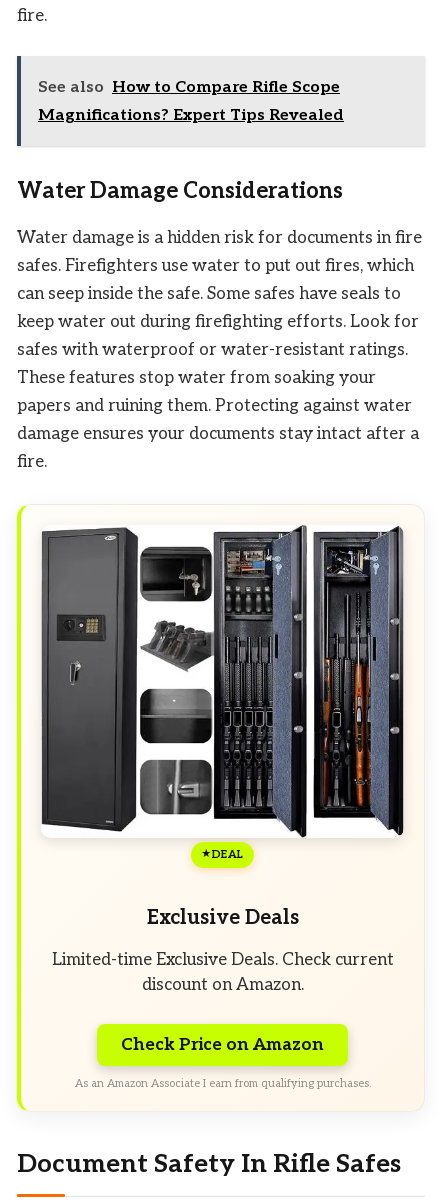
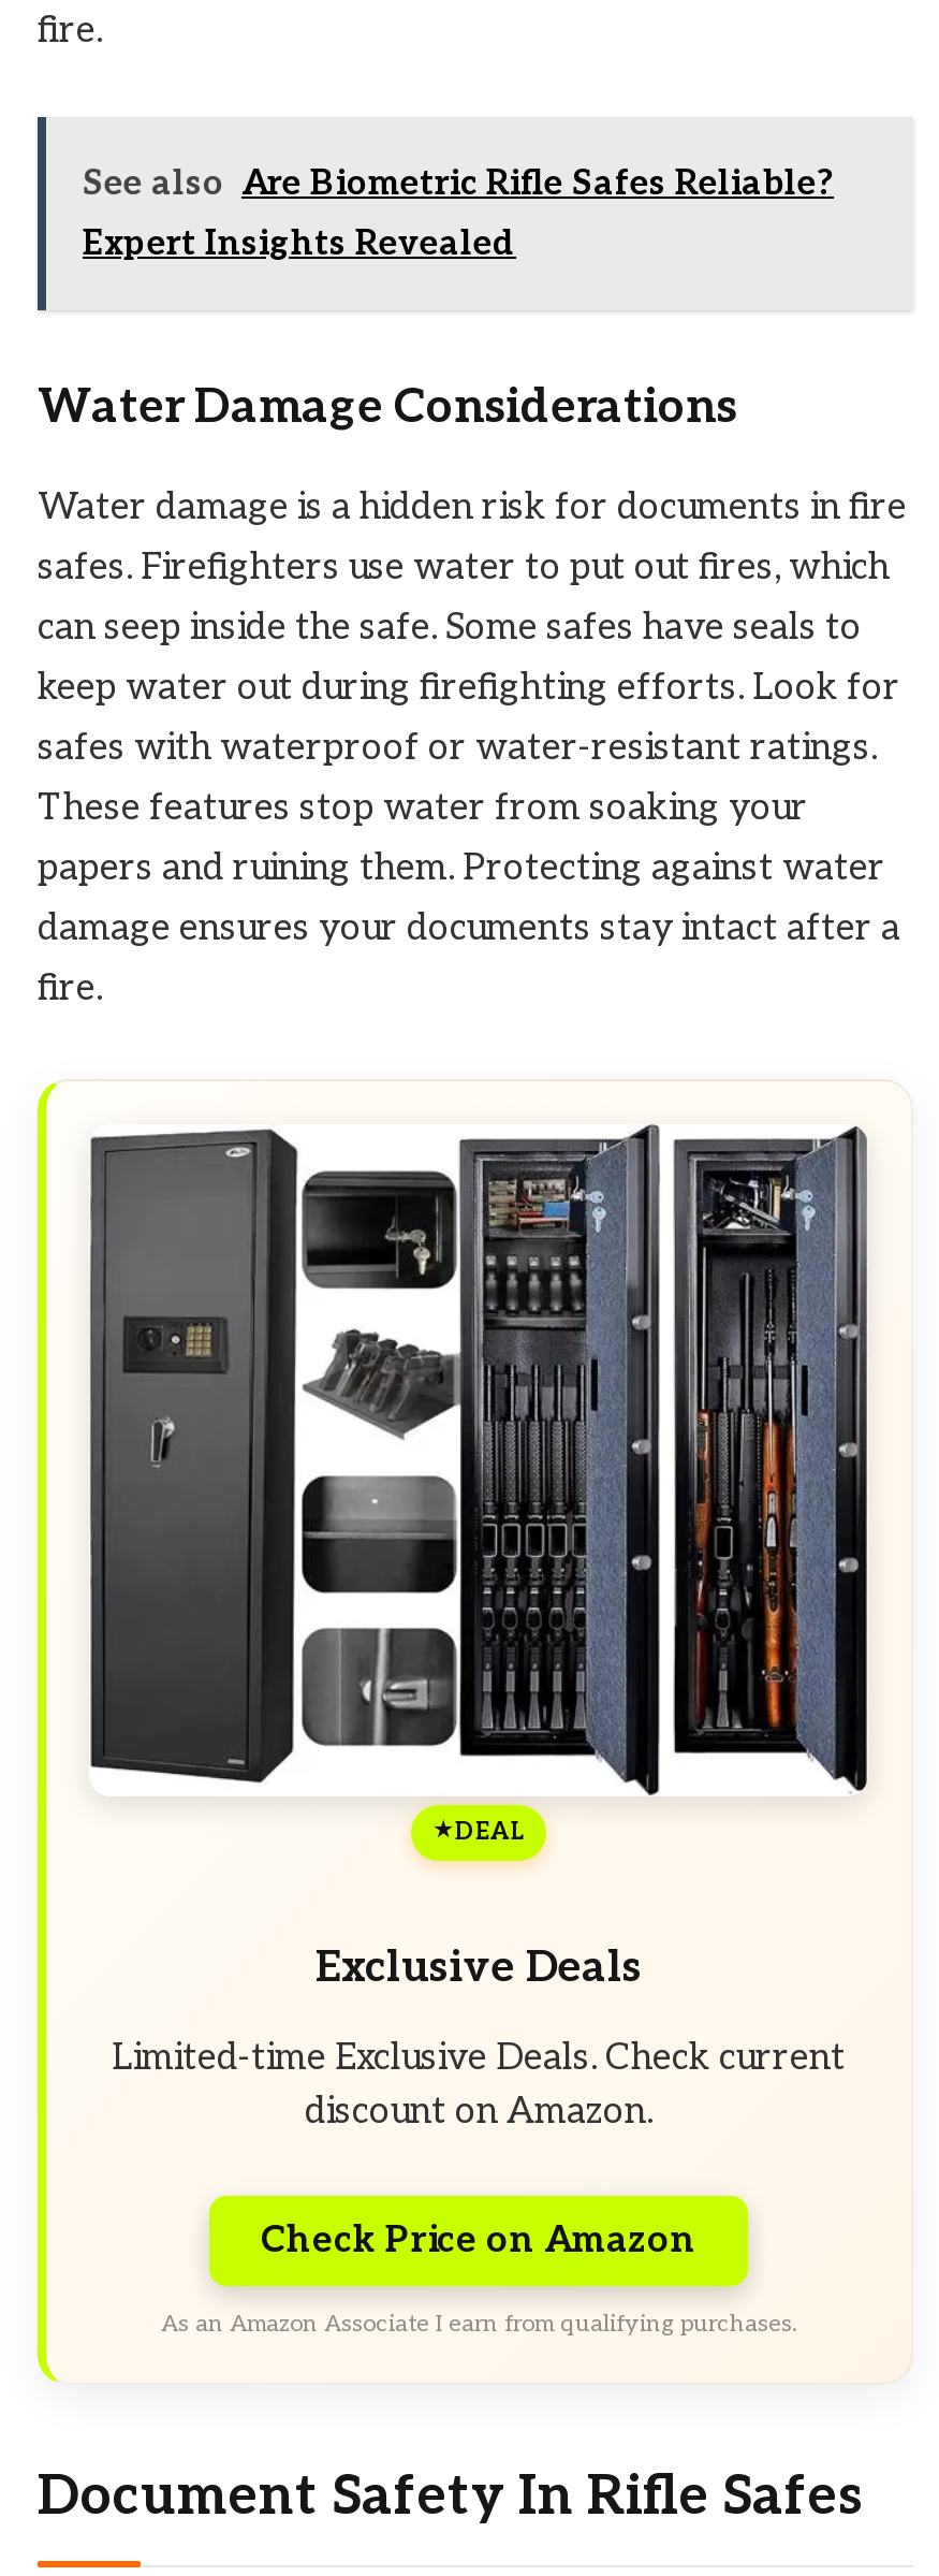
- See also How to Compare Rifle Scope
+ See also Are Biometric Rifle Safes Reliable?

- Magnifications? Expert Tips Revealed
+ Expert Insights Revealed
